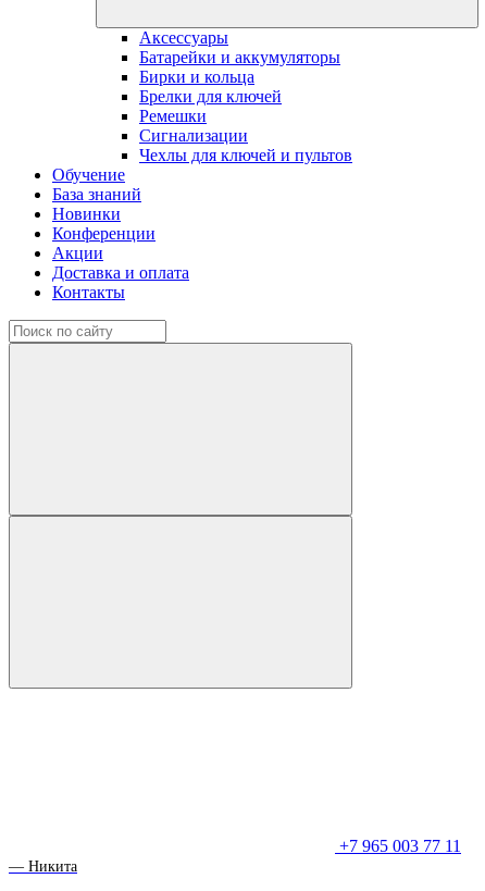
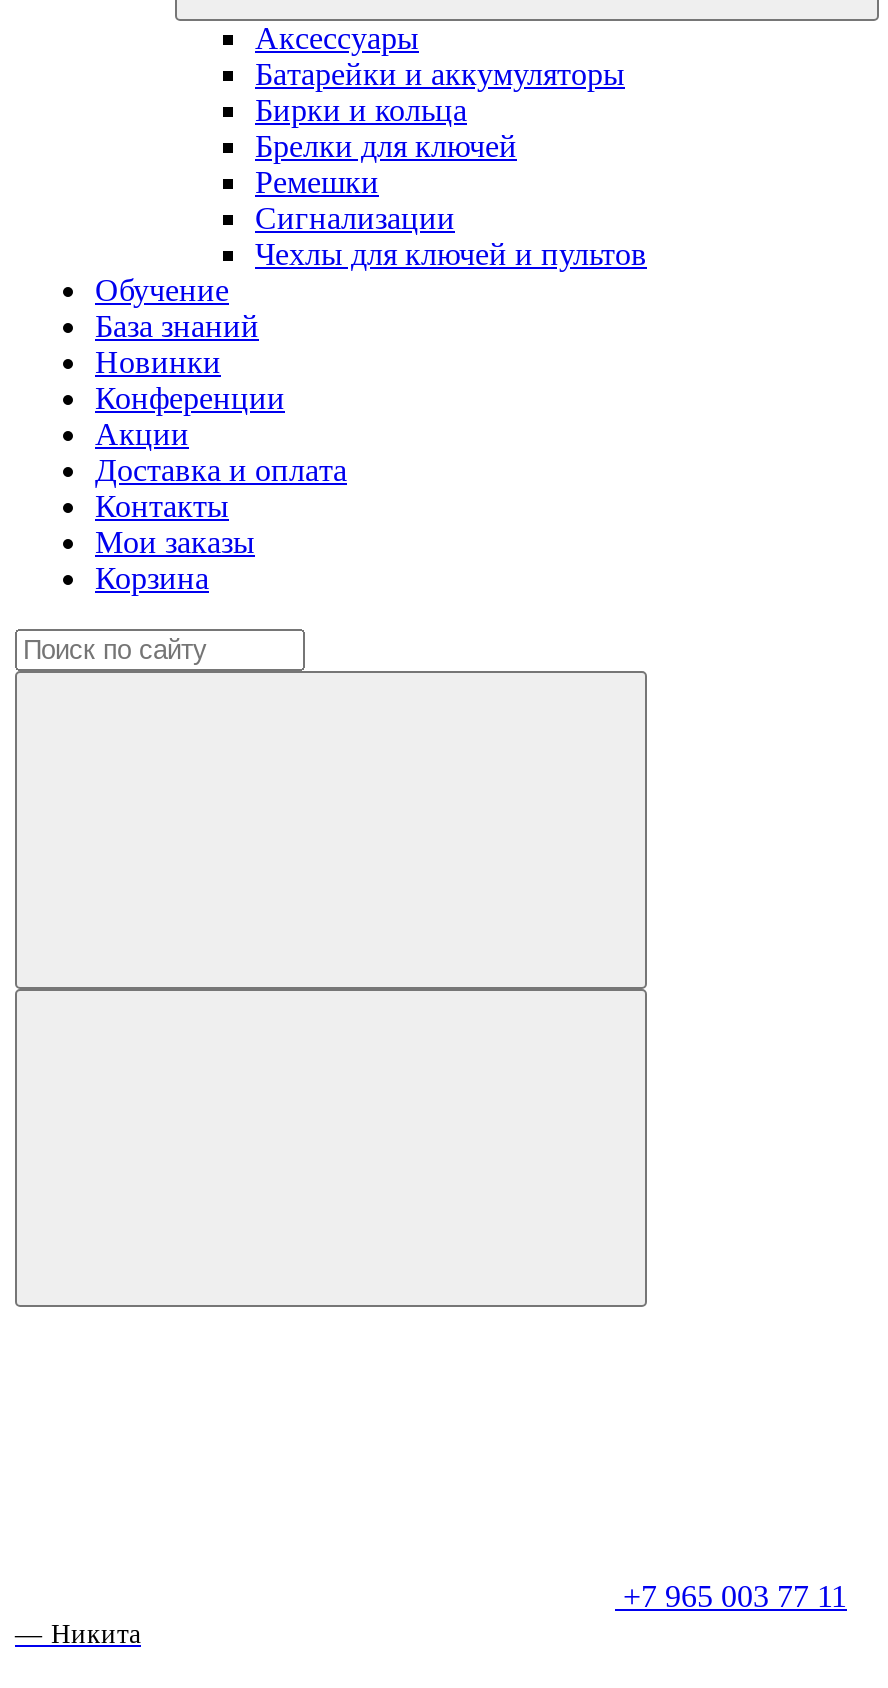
+ Мои заказы
+ Корзина
